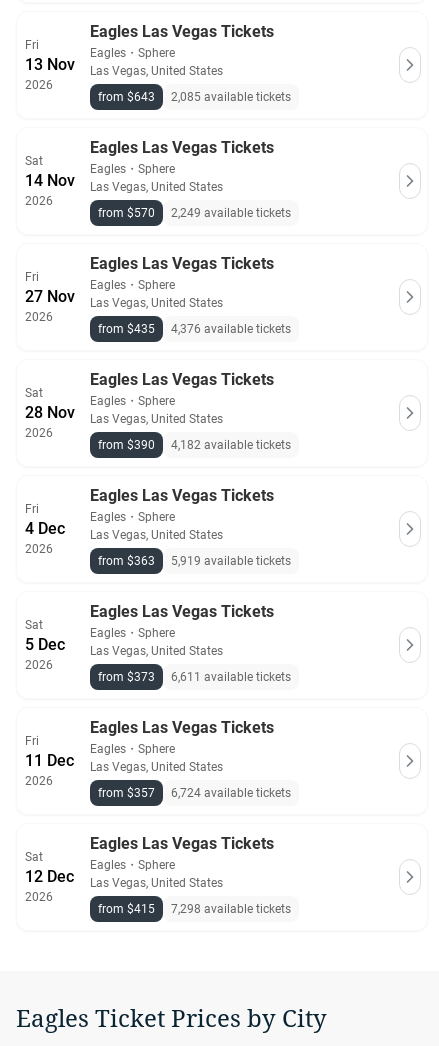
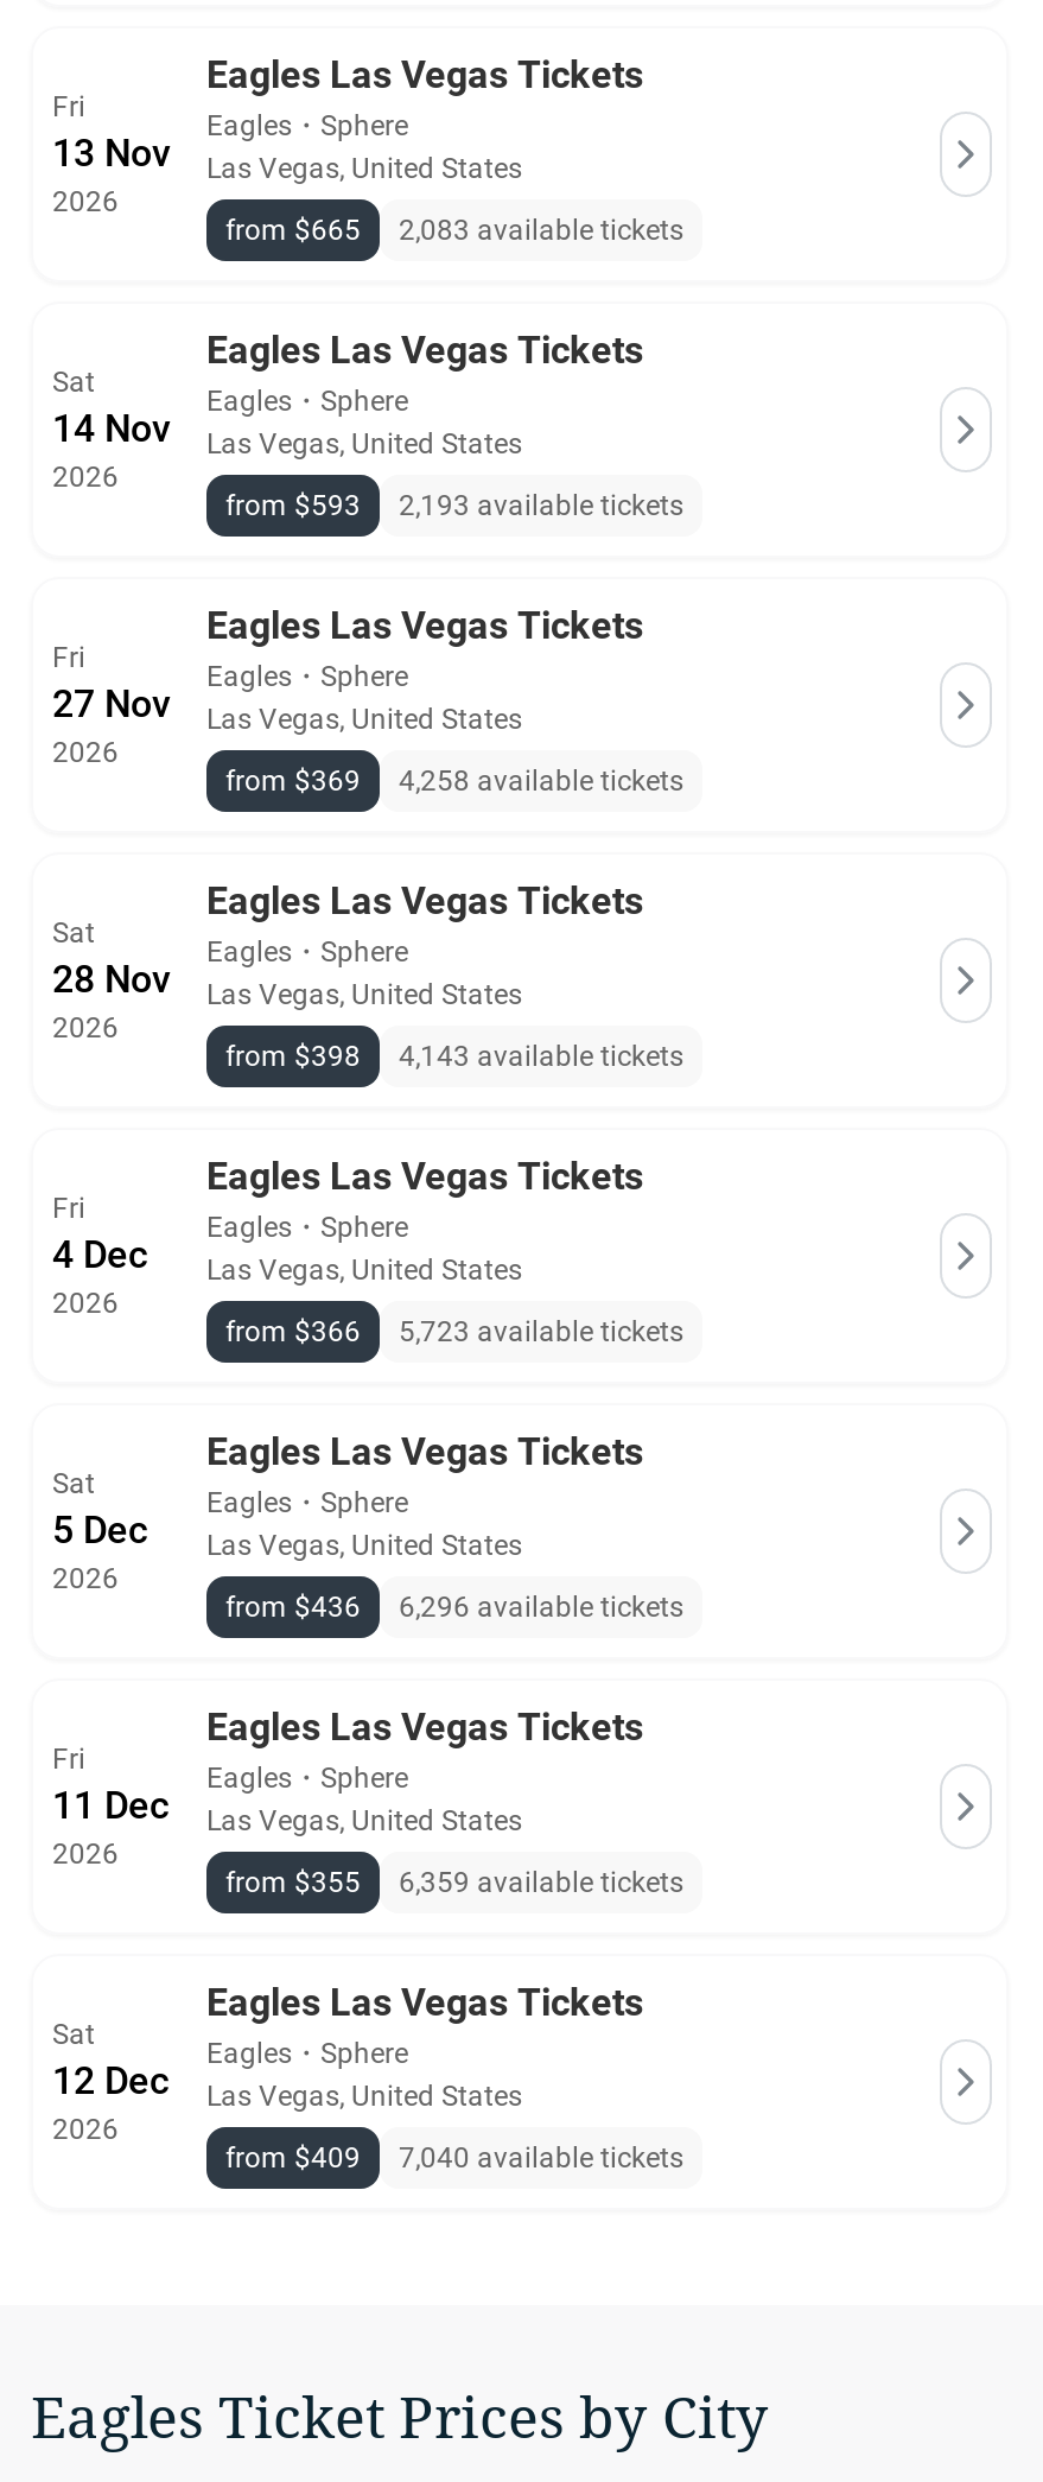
- from $643
+ from $665

- 2,085 available tickets
+ 2,083 available tickets

- from $570
+ from $593

- 2,249 available tickets
+ 2,193 available tickets

- from $435
+ from $369

- 4,376 available tickets
+ 4,258 available tickets

- from $390
+ from $398

- 4,182 available tickets
+ 4,143 available tickets

- from $363
+ from $366

- 5,919 available tickets
+ 5,723 available tickets

- from $373
+ from $436

- 6,611 available tickets
+ 6,296 available tickets

- from $357
+ from $355

- 6,724 available tickets
+ 6,359 available tickets

- from $415
+ from $409

- 7,298 available tickets
+ 7,040 available tickets
